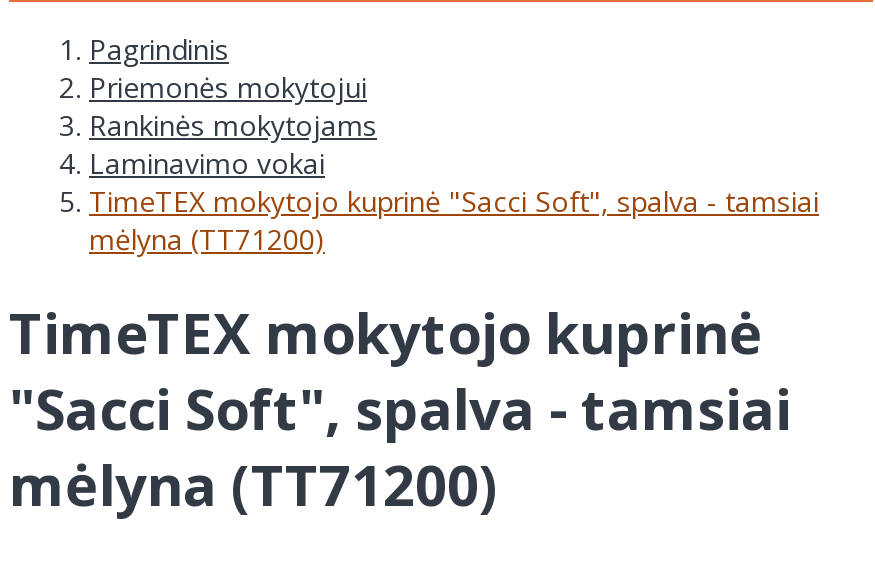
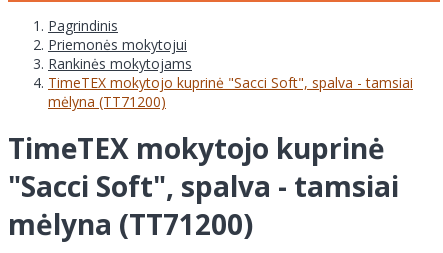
- Laminavimo vokai
